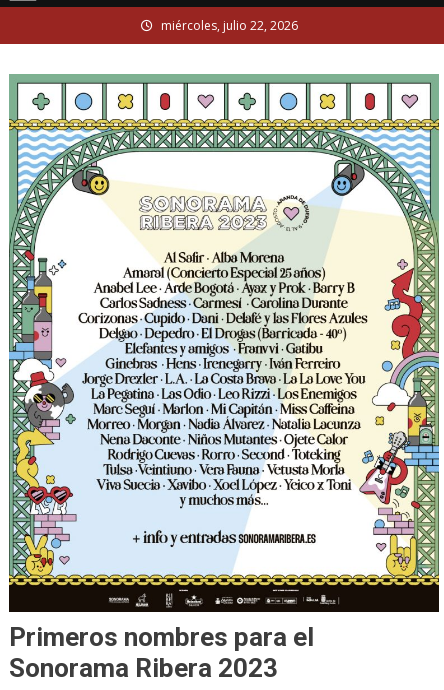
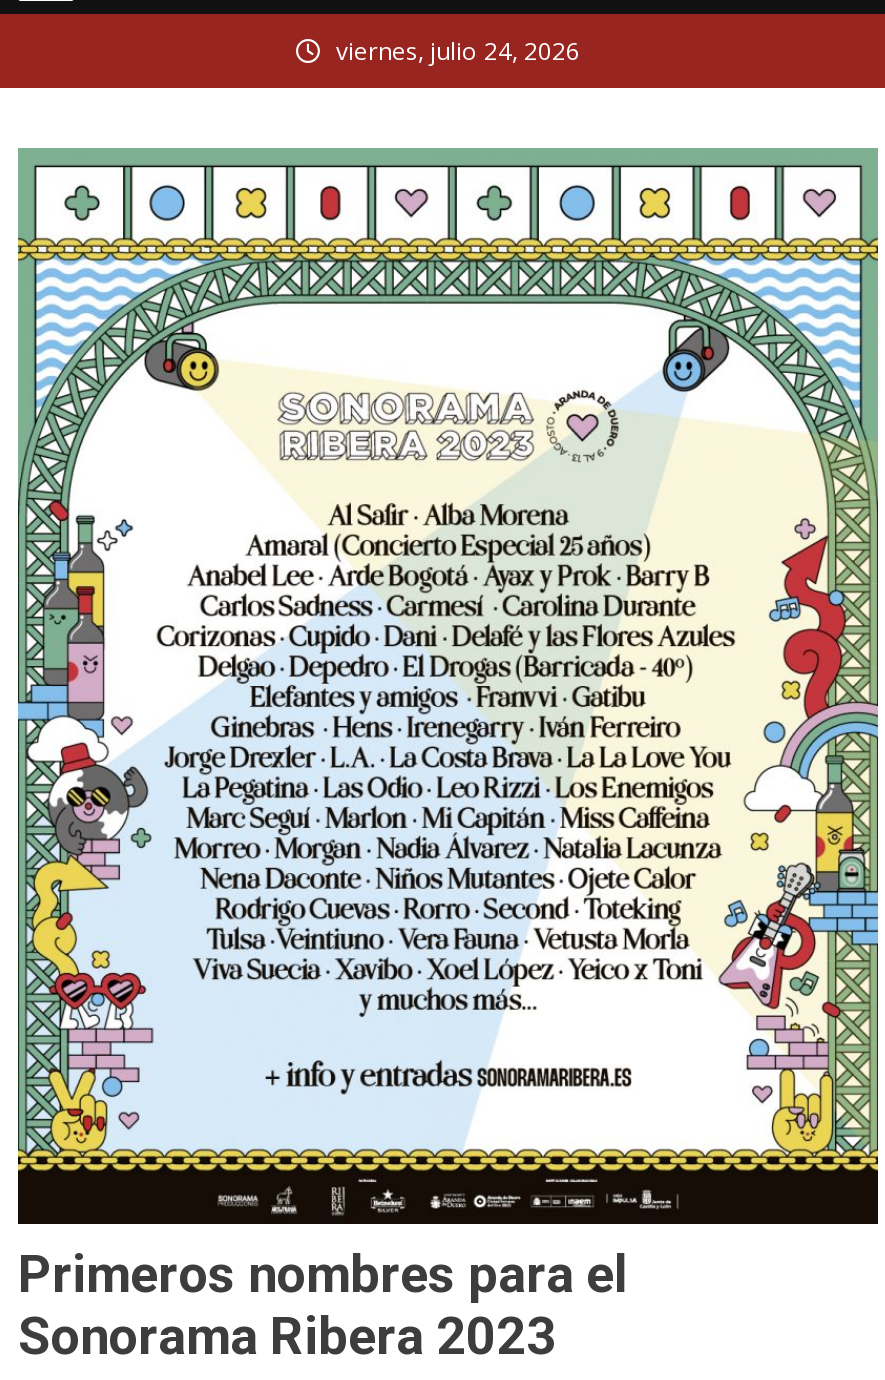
- miércoles, julio 22, 2026
+ viernes, julio 24, 2026
